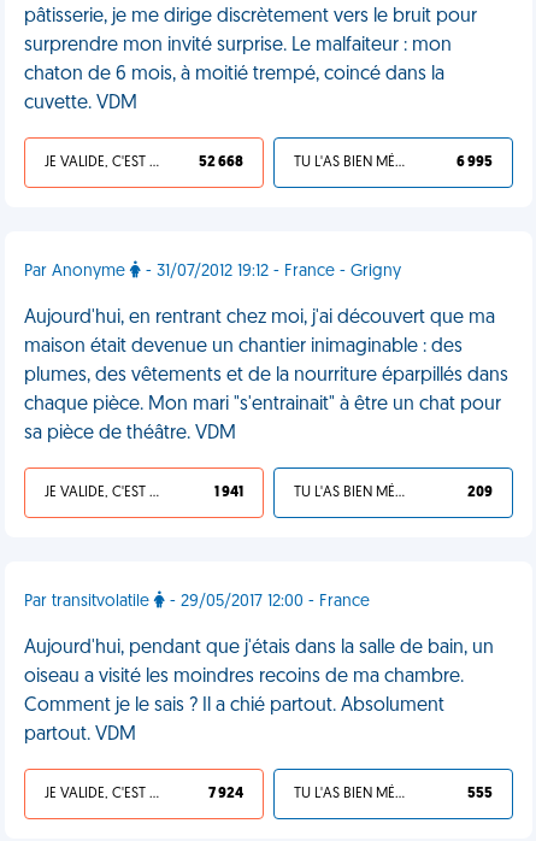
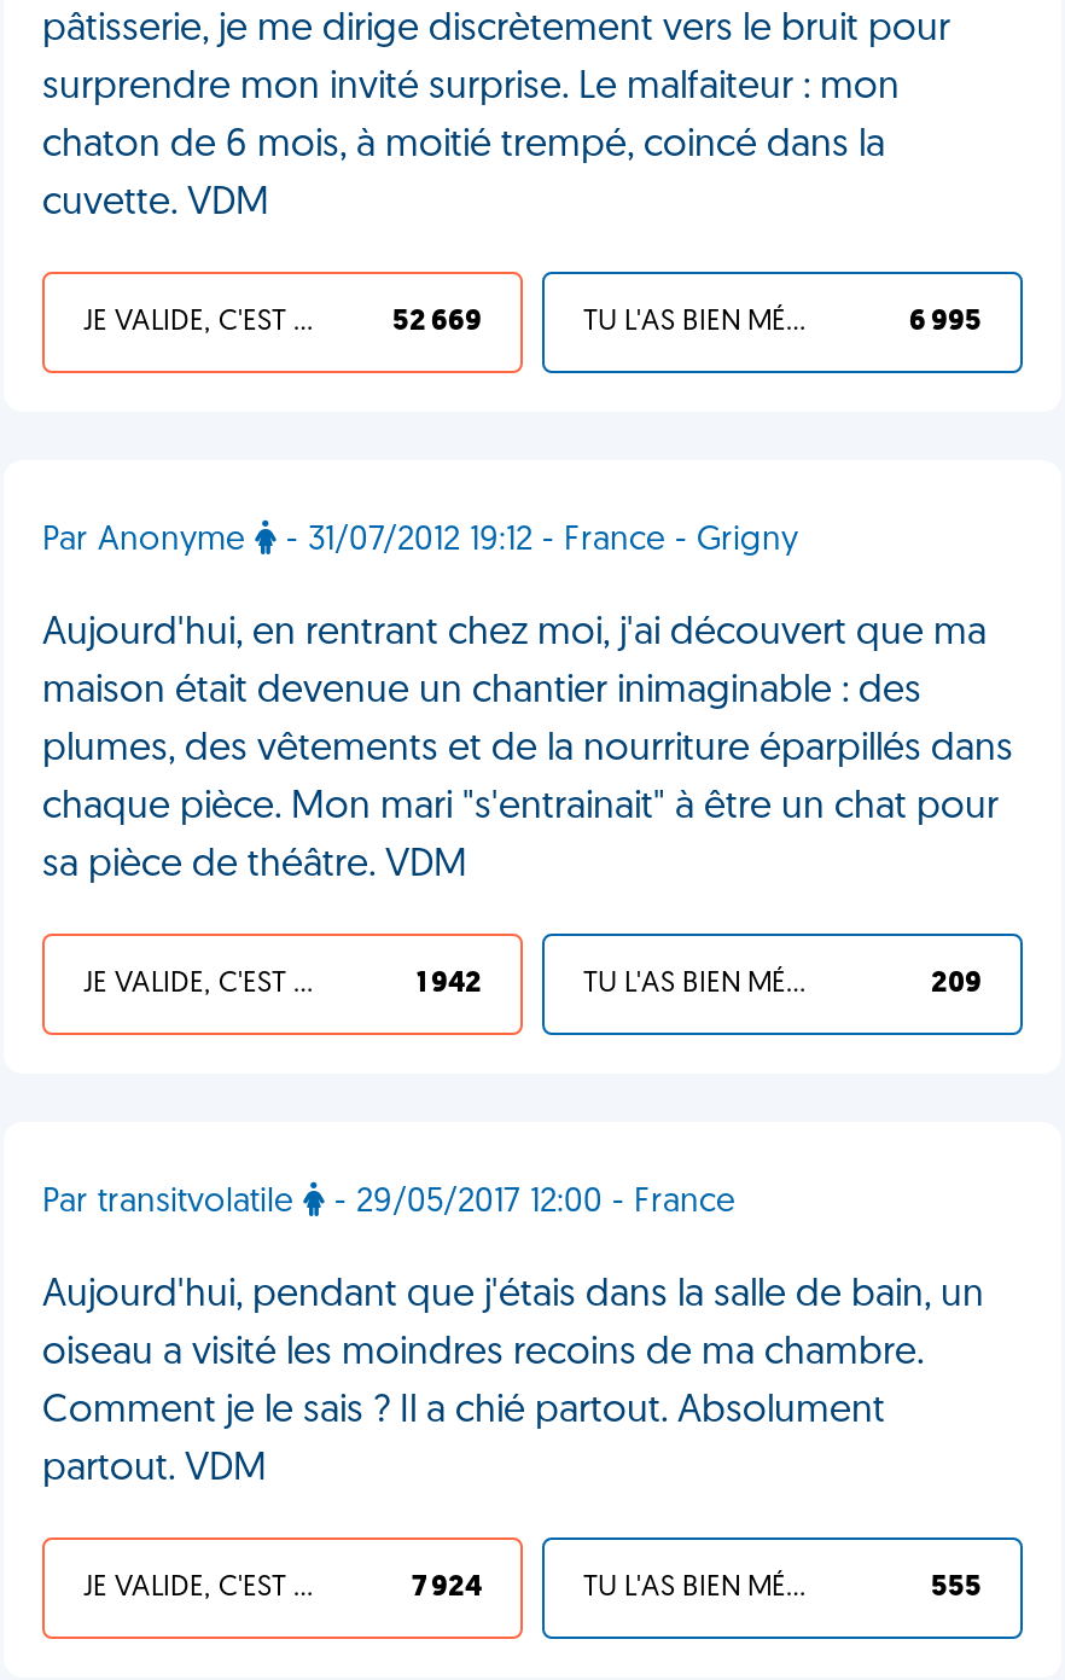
- 52 668
+ 52 669

- 1 941
+ 1 942
